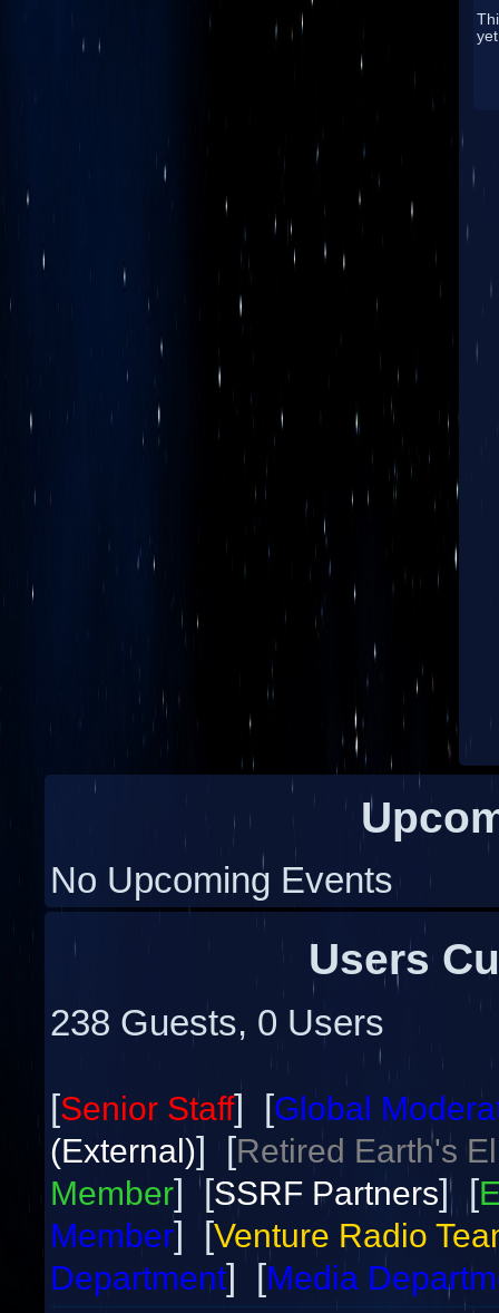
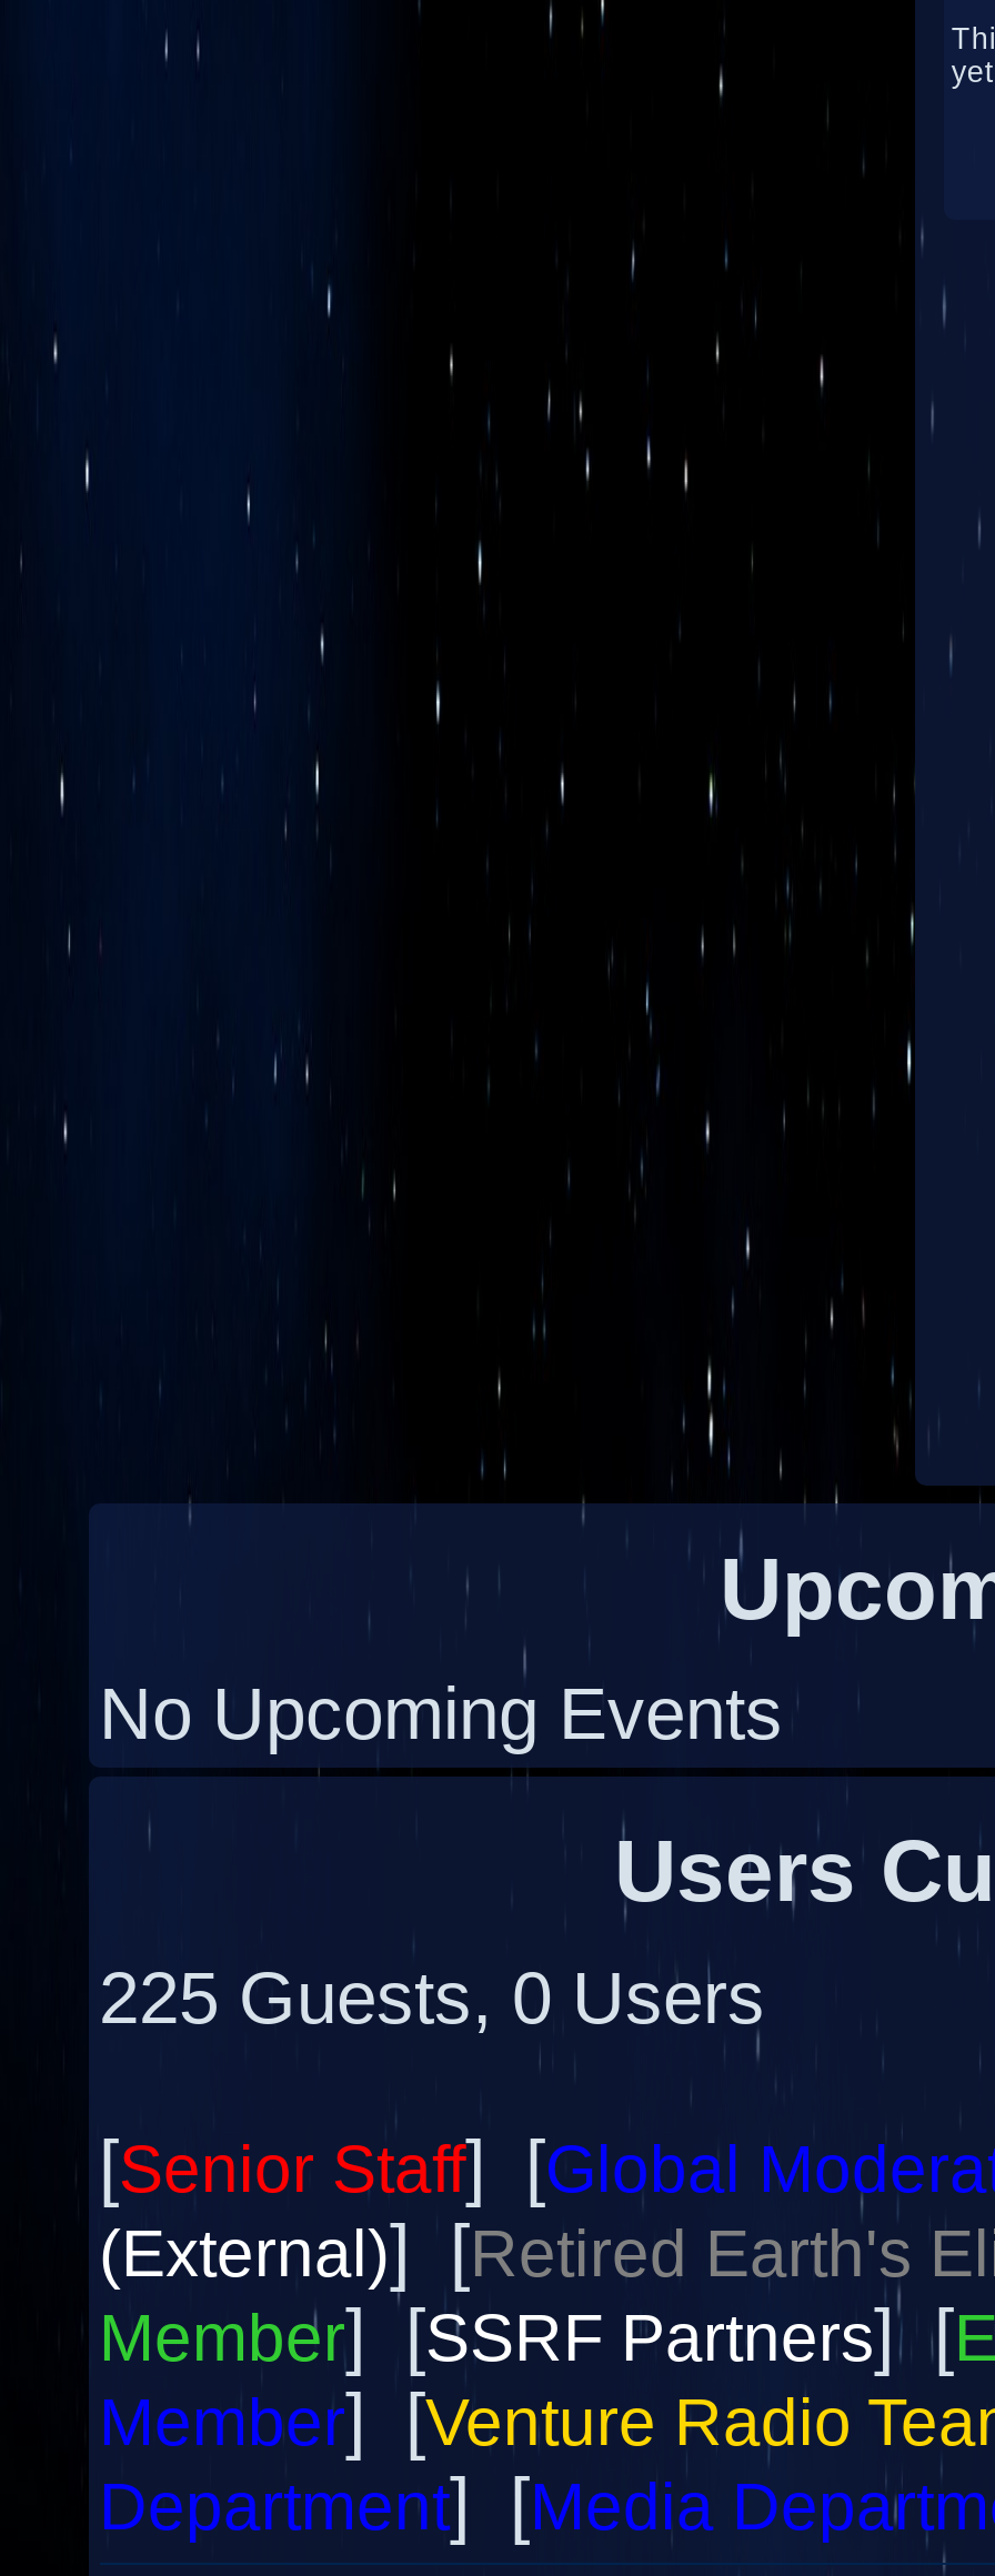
- 238 Guests, 0 Users
+ 225 Guests, 0 Users
